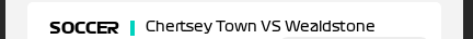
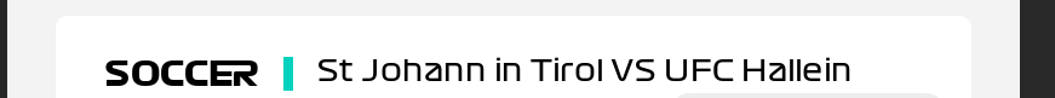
- Chertsey Town VS Wealdstone
+ St Johann in Tirol VS UFC Hallein
